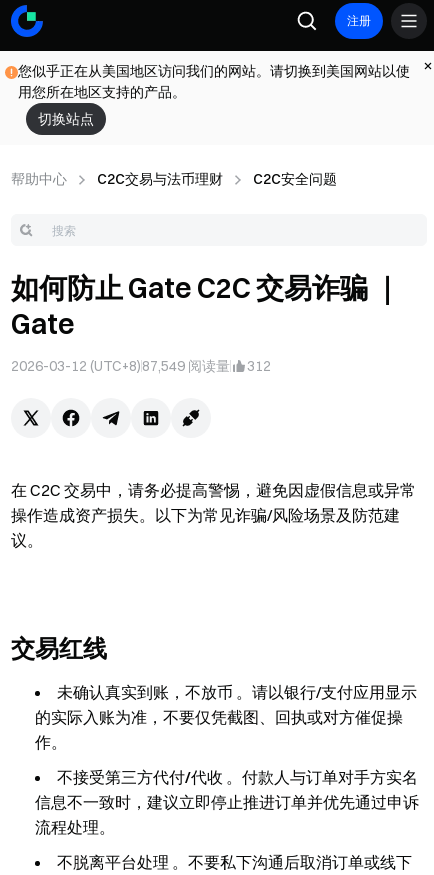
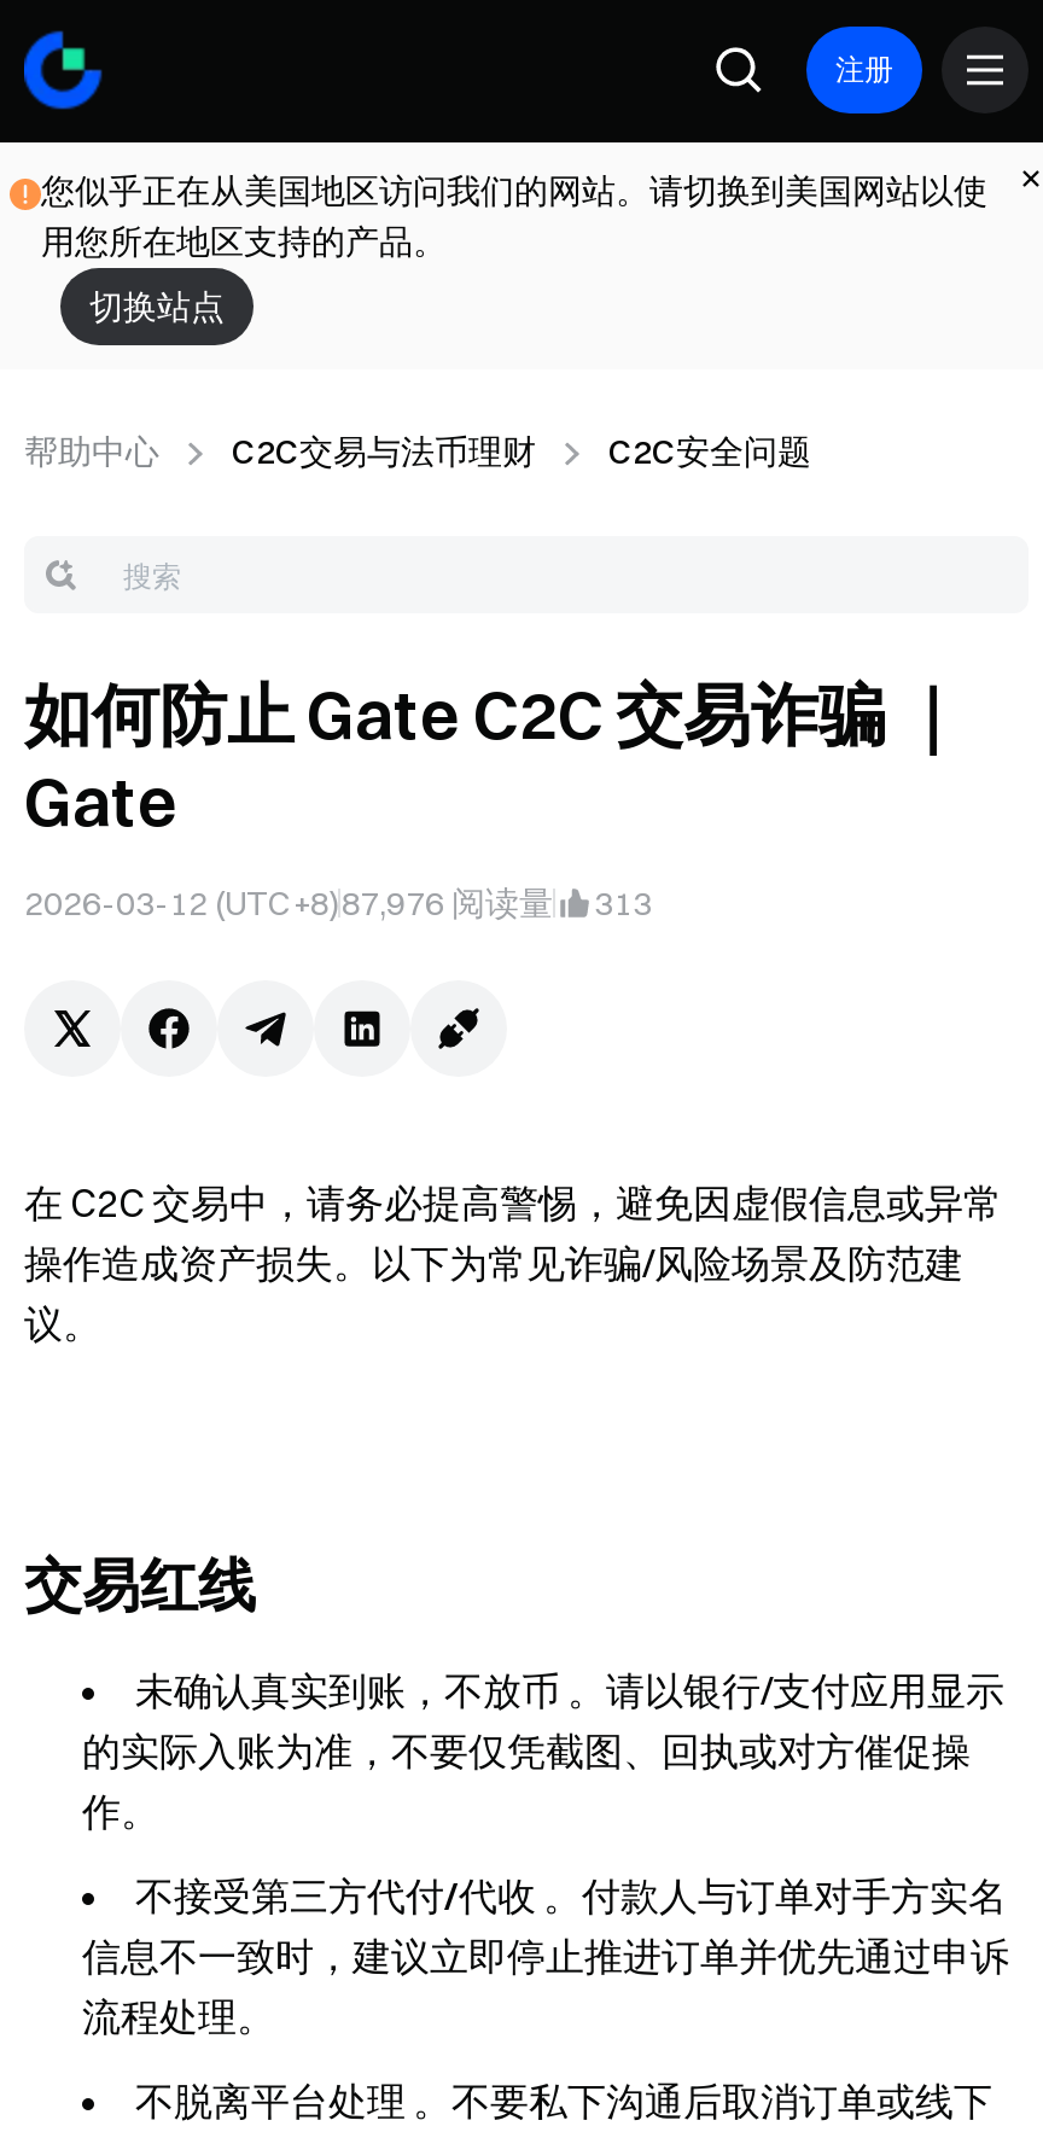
- 2026-03-12 (UTC+8)87,549阅读量
+ 2026-03-12 (UTC+8)87,976阅读量

- 312
+ 313
